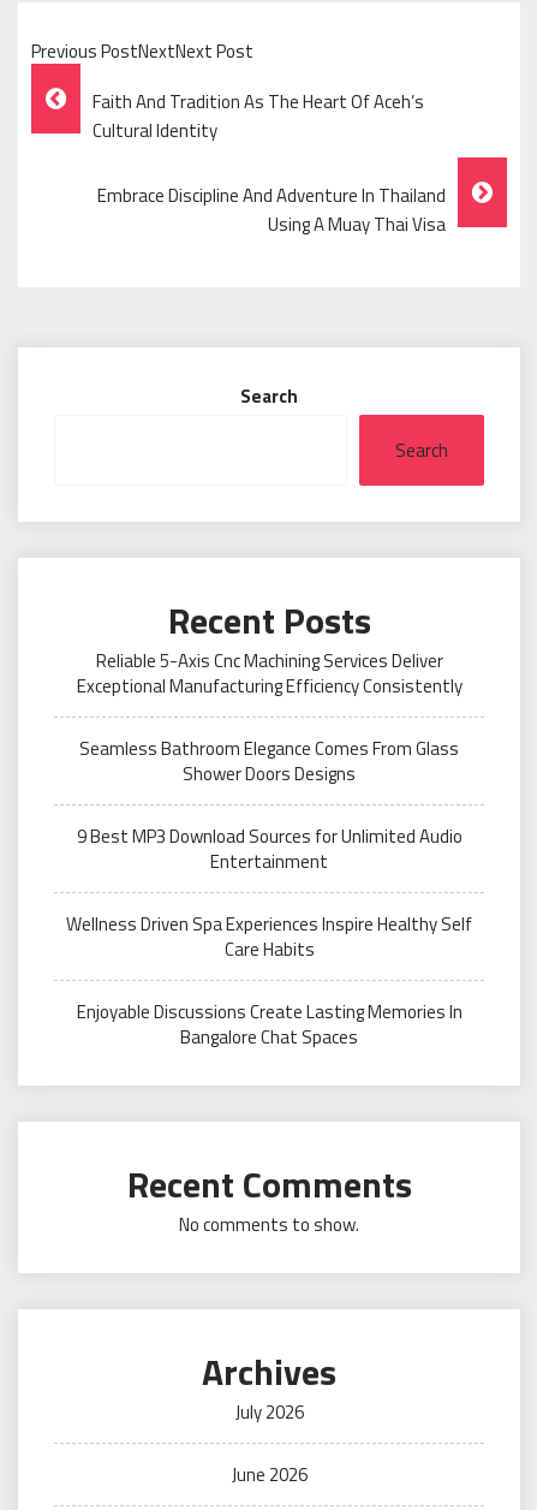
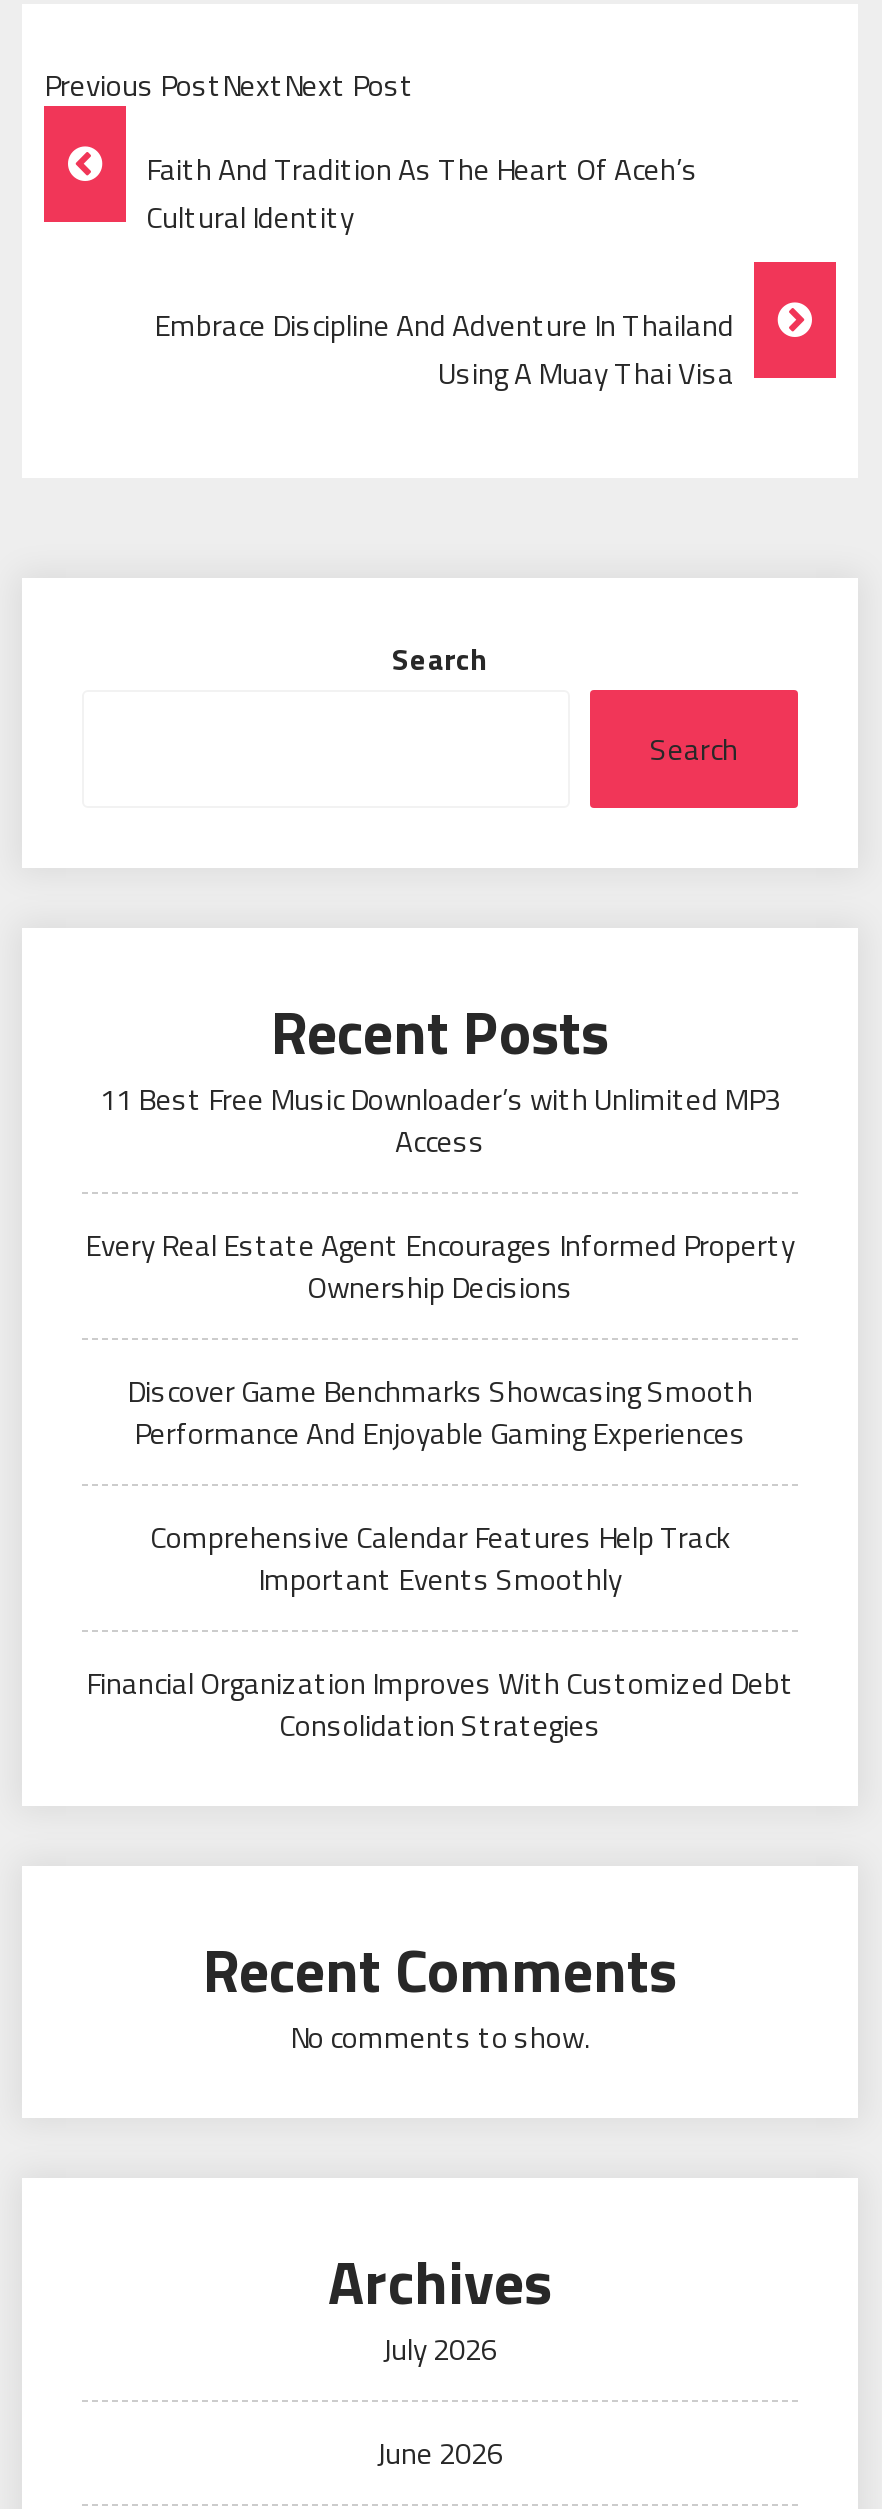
- Reliable 5-Axis Cnc Machining Services Deliver
- Exceptional Manufacturing Efficiency Consistently
+ 11 Best Free Music Downloader’s with Unlimited MP3
+ Access

- Seamless Bathroom Elegance Comes From Glass
- Shower Doors Designs
+ Every Real Estate Agent Encourages Informed Property
+ Ownership Decisions

- 9 Best MP3 Download Sources for Unlimited Audio
- Entertainment
+ Discover Game Benchmarks Showcasing Smooth
+ Performance And Enjoyable Gaming Experiences

- Wellness Driven Spa Experiences Inspire Healthy Self
- Care Habits
+ Comprehensive Calendar Features Help Track
+ Important Events Smoothly

- Enjoyable Discussions Create Lasting Memories In
- Bangalore Chat Spaces
+ Financial Organization Improves With Customized Debt
+ Consolidation Strategies
